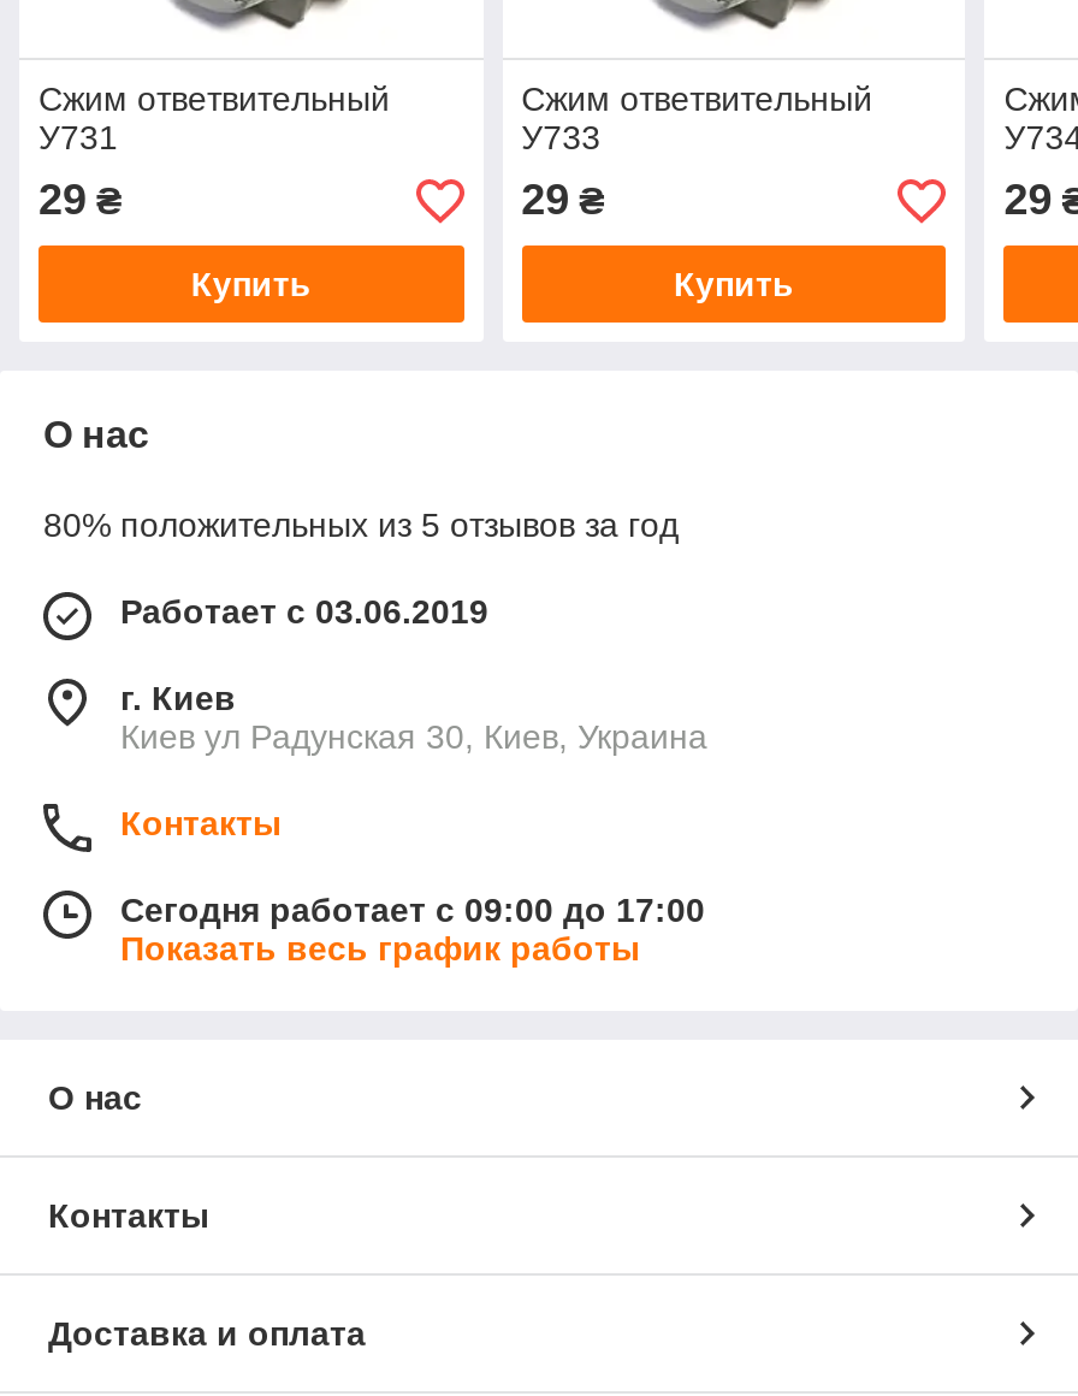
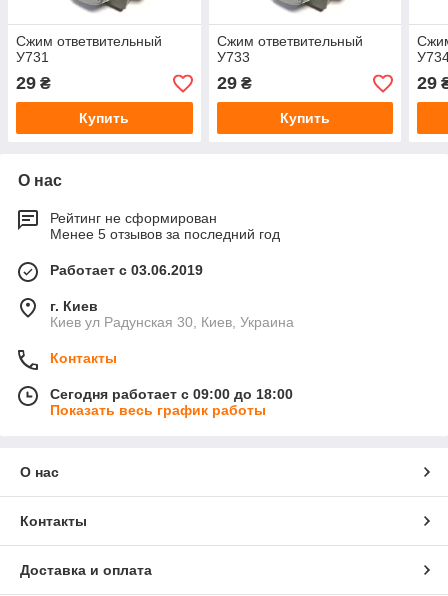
- 80% положительных из 5 отзывов за год
+ Рейтинг не сформирован
+ Менее 5 отзывов за последний год

- Сегодня работает с 09:00 до 17:00
+ Сегодня работает с 09:00 до 18:00
